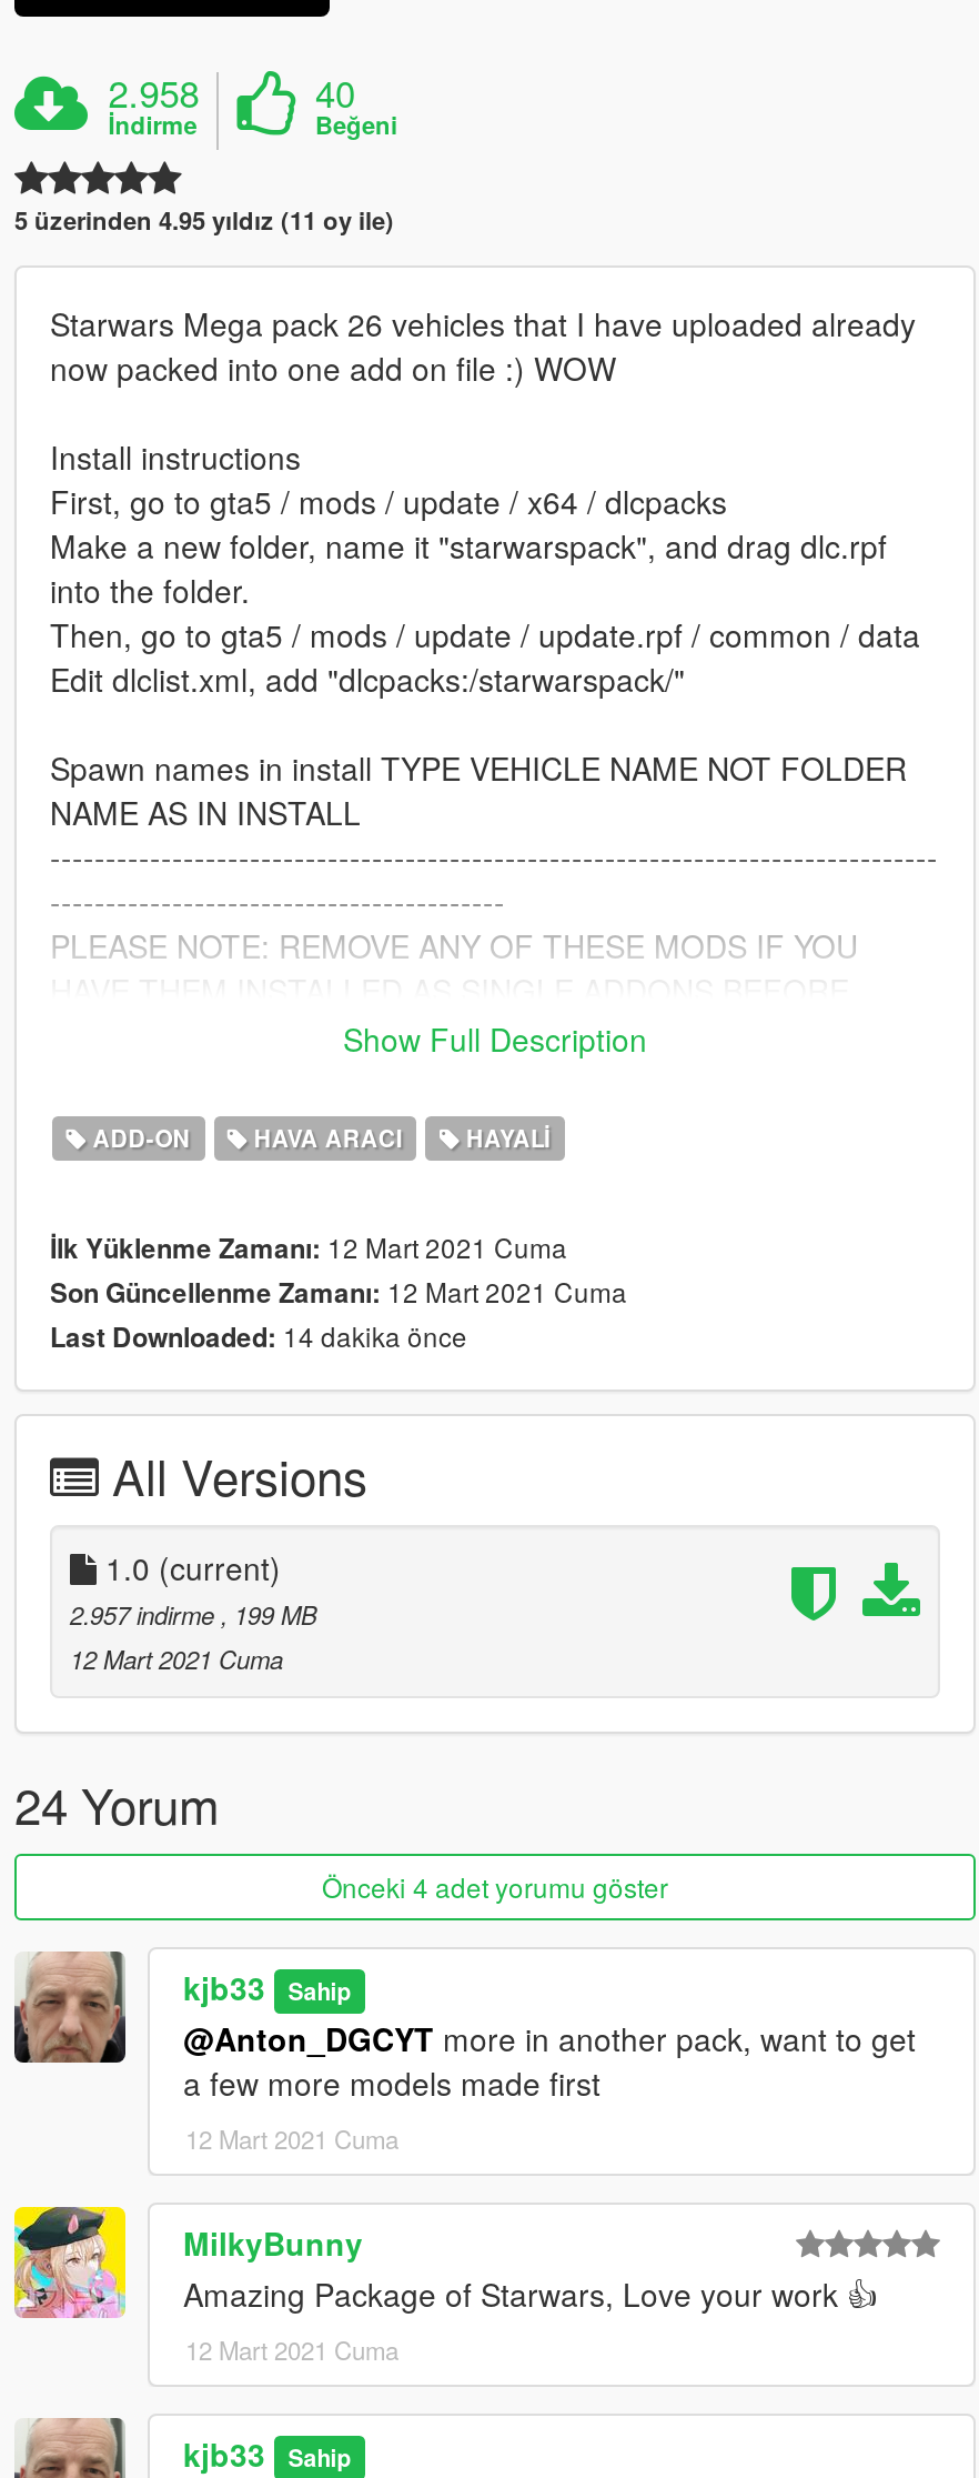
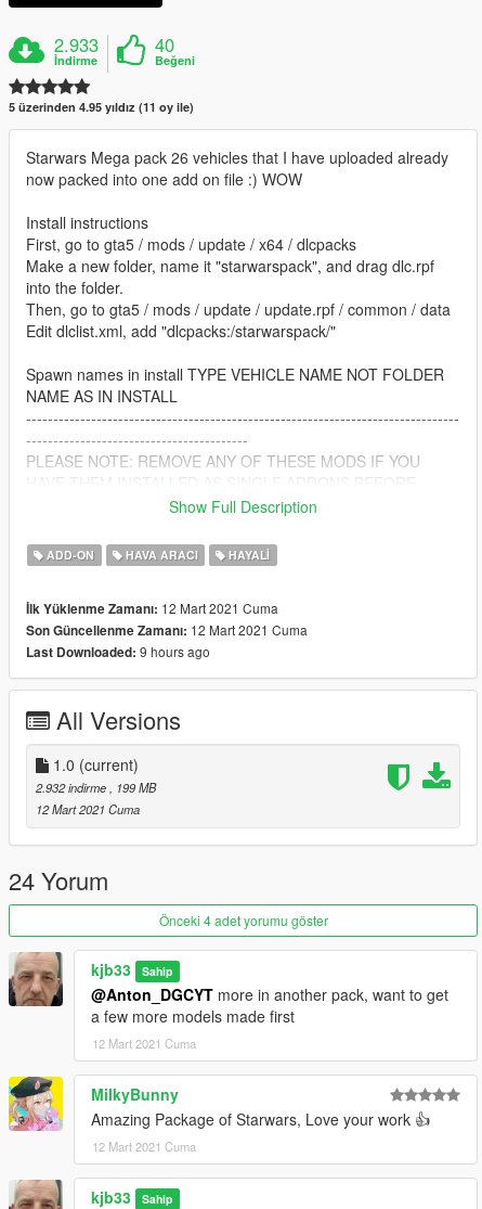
- 2.958
+ 2.933

- Last Downloaded: 14 dakika önce
+ Last Downloaded: 9 hours ago

- 2.957 indirme, 199 MB
+ 2.932 indirme, 199 MB
